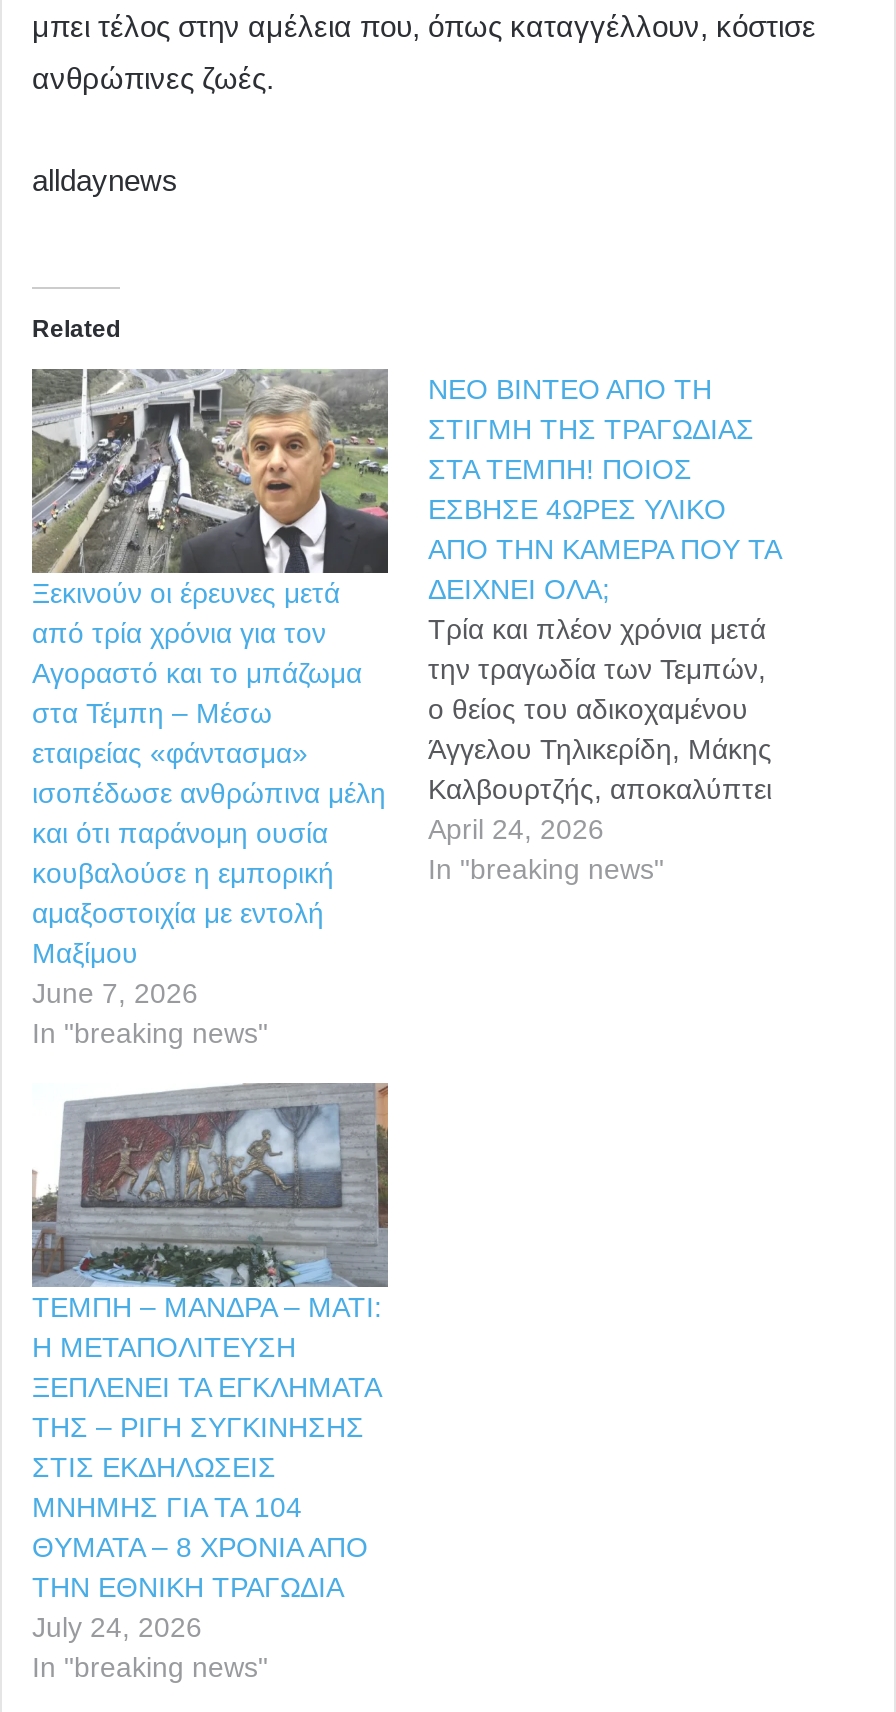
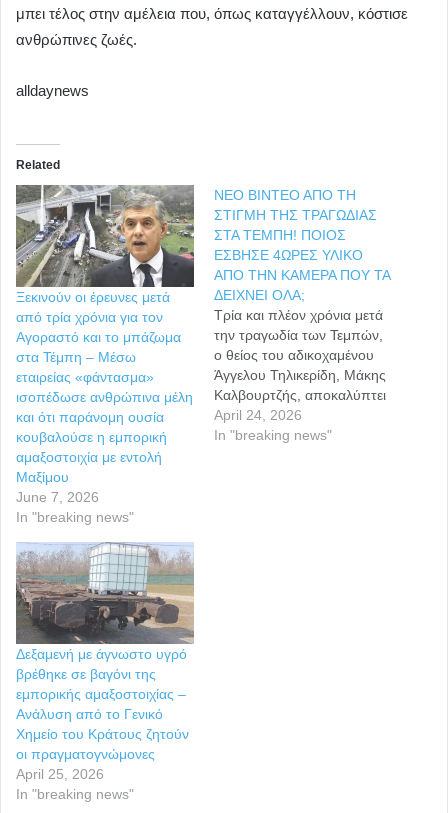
- [image]
- ΤΕΜΠΗ – ΜΑΝΔΡΑ – ΜΑΤΙ:
- Η ΜΕΤΑΠΟΛΙΤΕΥΣΗ
- ΞΕΠΛΕΝΕΙ ΤΑ ΕΓΚΛΗΜΑΤΑ
- ΤΗΣ – ΡΙΓΗ ΣΥΓΚΙΝΗΣΗΣ
- ΣΤΙΣ ΕΚΔΗΛΩΣΕΙΣ
- ΜΝΗΜΗΣ ΓΙΑ ΤΑ 104
- ΘΥΜΑΤΑ – 8 ΧΡΟΝΙΑ ΑΠΟ
- ΤΗΝ ΕΘΝΙΚΗ ΤΡΑΓΩΔΙΑ
- July 24, 2026
+ [image]
+ Δεξαμενή με άγνωστο υγρό
+ βρέθηκε σε βαγόνι της
+ εμπορικής αμαξοστοιχίας –
+ Ανάλυση από το Γενικό
+ Χημείο του Κράτους ζητούν
+ οι πραγματογνώμονες
+ April 25, 2026
